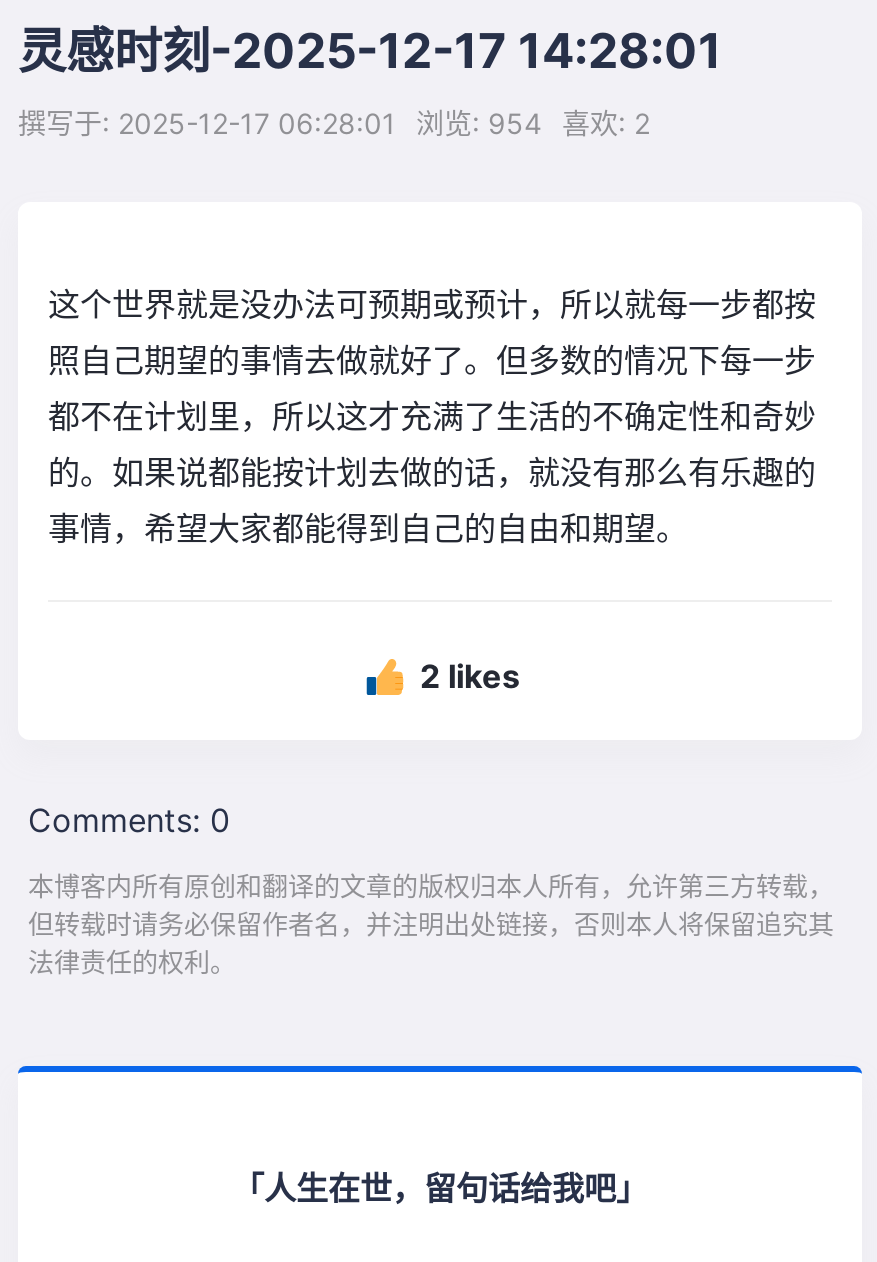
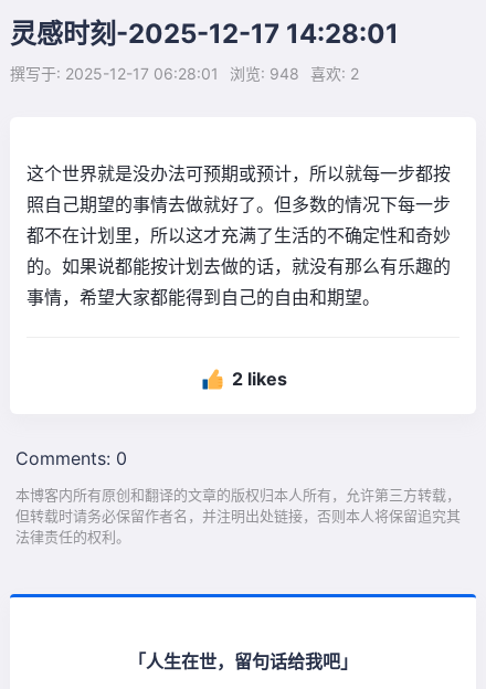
- 撰写于: 2025-12-17 06:28:01 浏览: 954 喜欢: 2
+ 撰写于: 2025-12-17 06:28:01 浏览: 948 喜欢: 2
